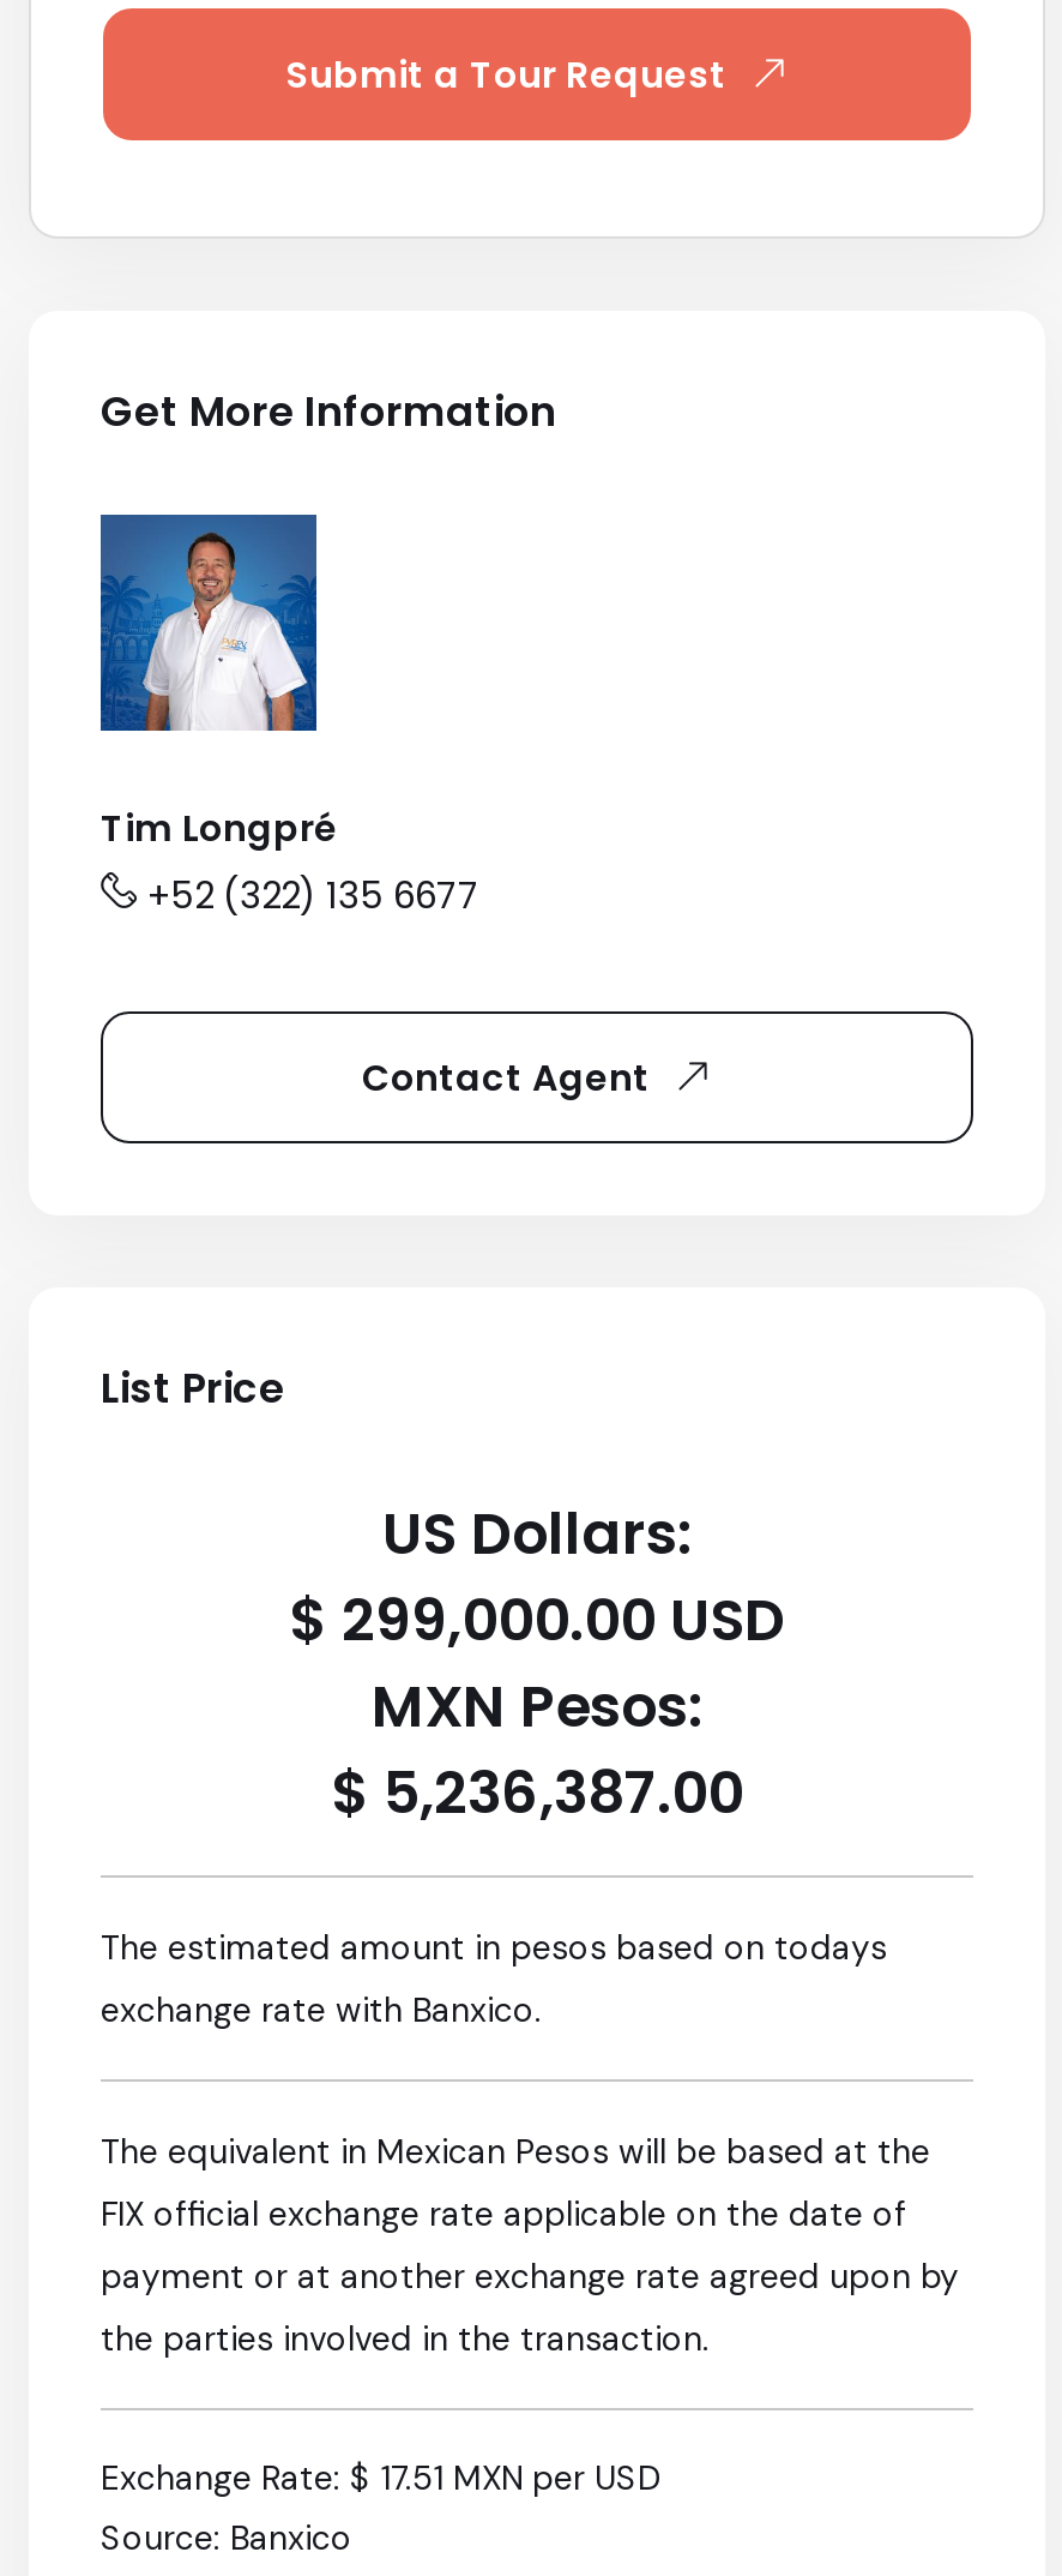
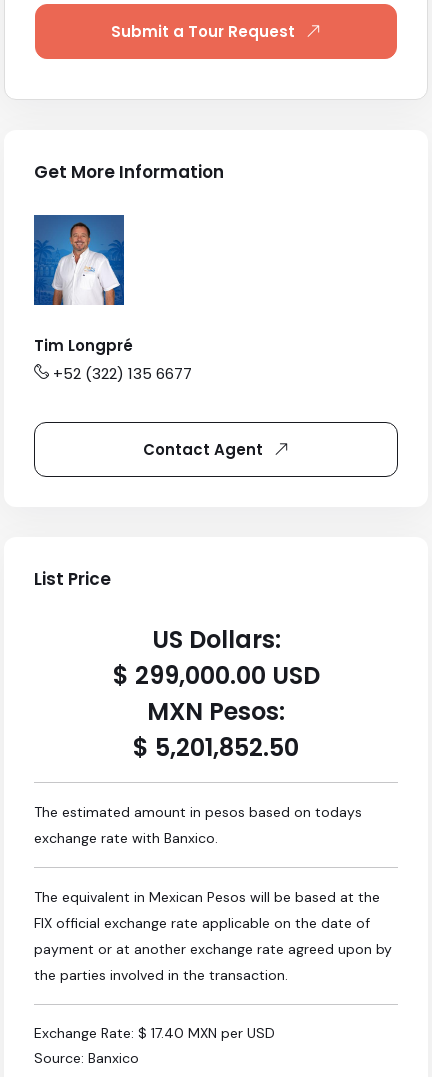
- $ 5,236,387.00
+ $ 5,201,852.50

- Exchange Rate: $ 17.51 MXN per USD
+ Exchange Rate: $ 17.40 MXN per USD
